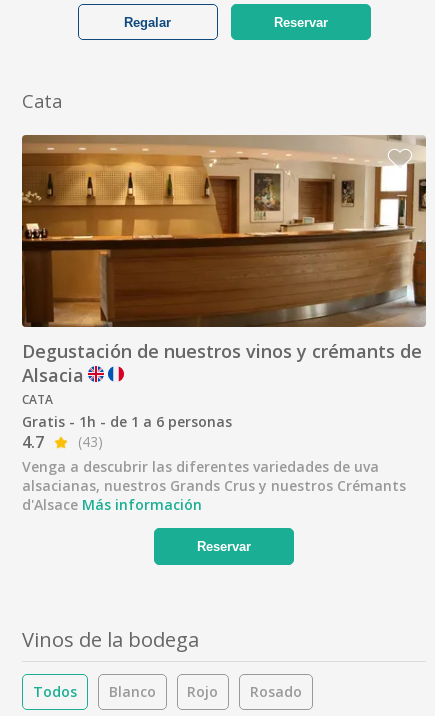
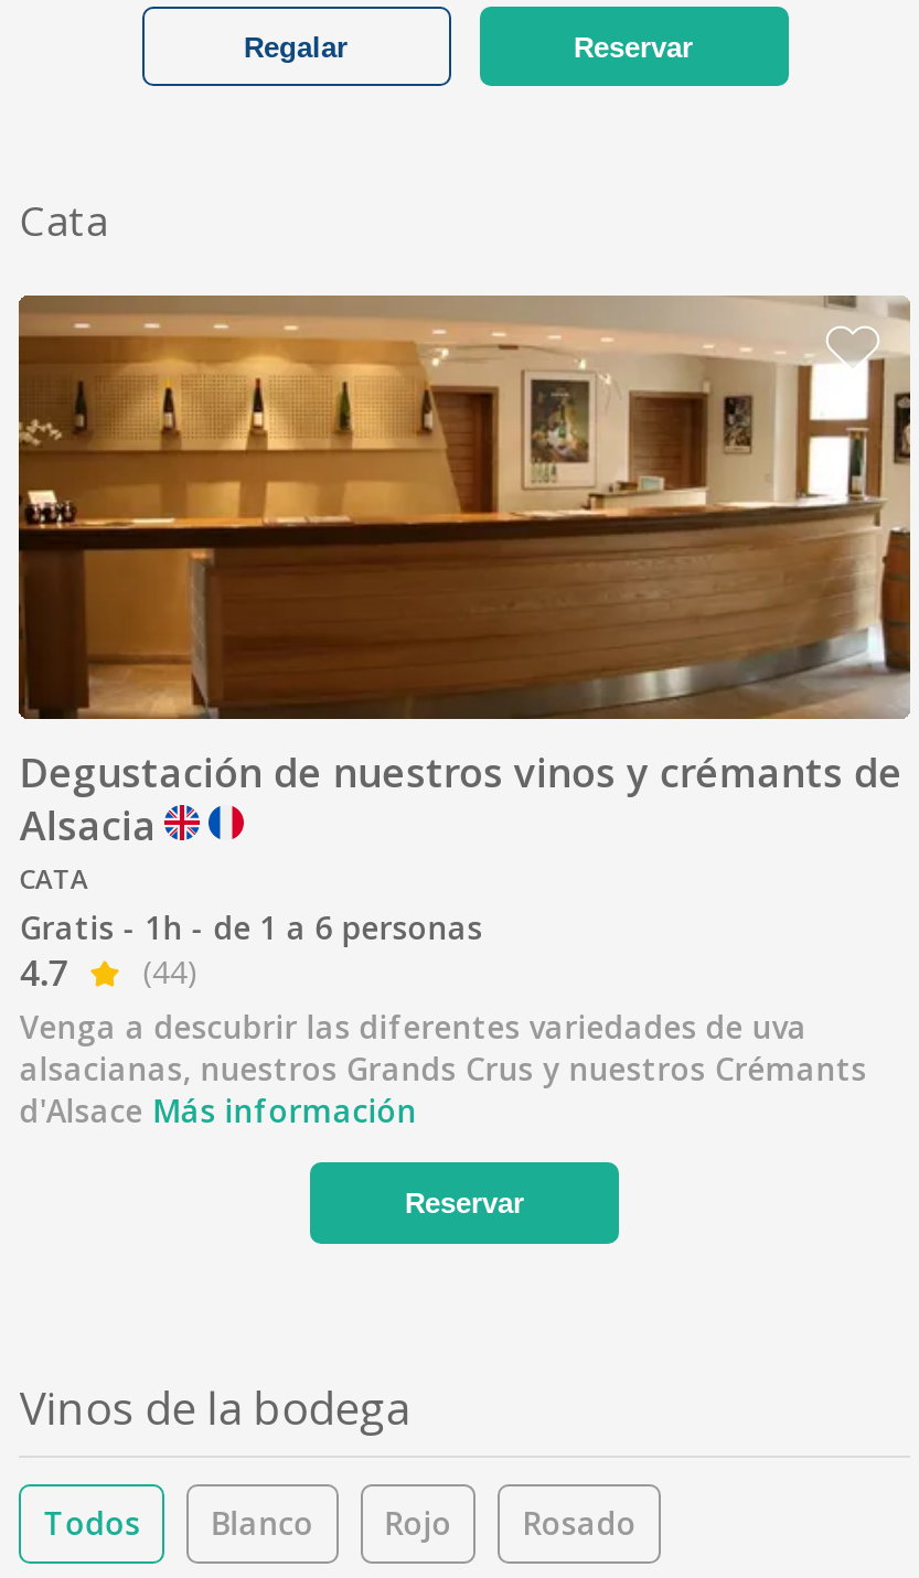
- 4.7 (43)
+ 4.7 (44)
